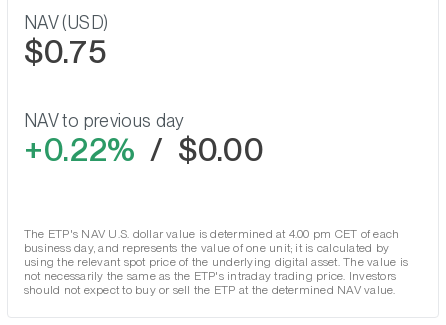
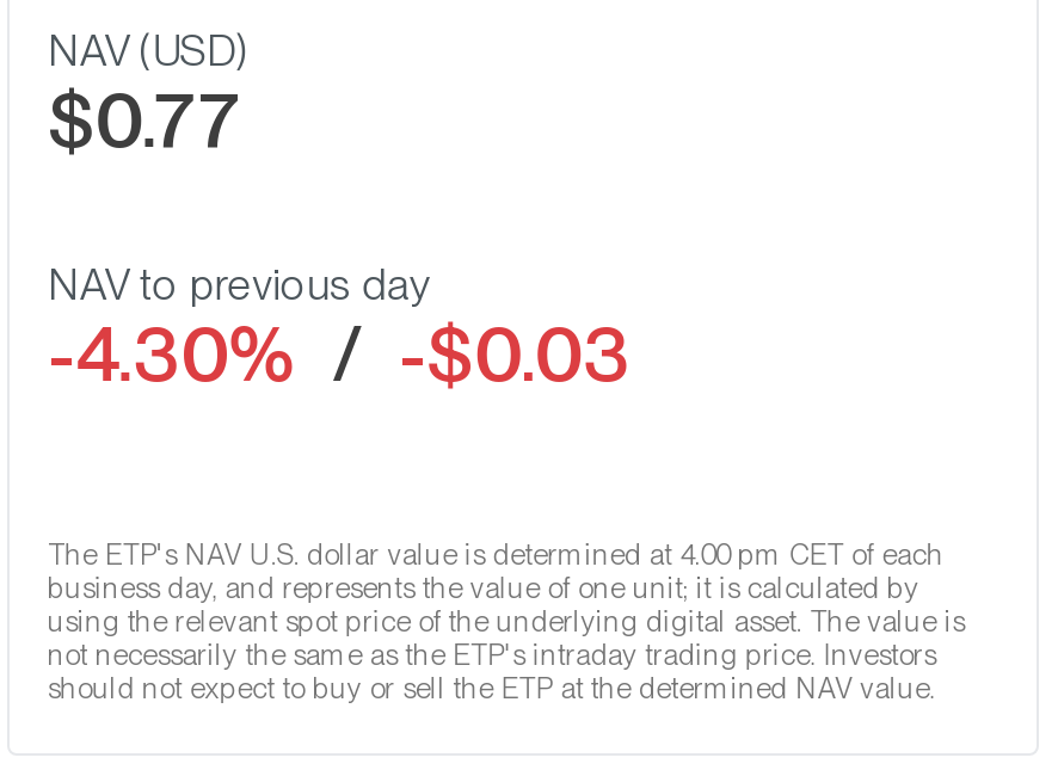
- $0.75
+ $0.77

- 0.22% / $0.00
+ -4.30% / -$0.03
